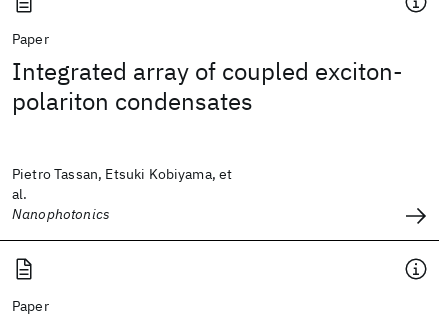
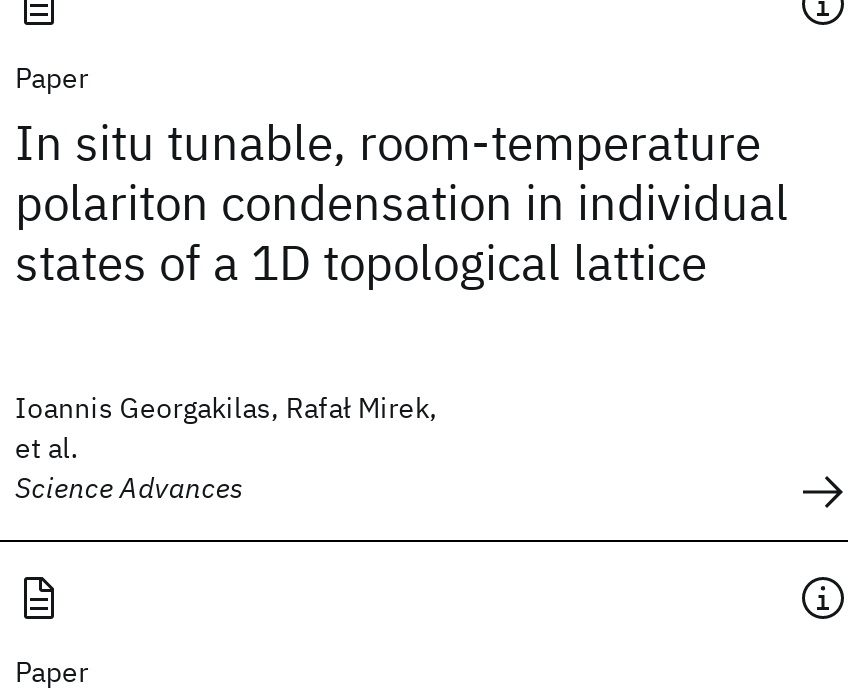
- Integrated array of coupled exciton-
- polariton condensates
+ In situ tunable, room-temperature
+ polariton condensation in individual
+ states of a 1D topological lattice

- Pietro Tassan, Etsuki Kobiyama, et
- al.
- Nanophotonics
+ Ioannis Georgakilas, Rafał Mirek,
+ et al.
+ Science Advances
